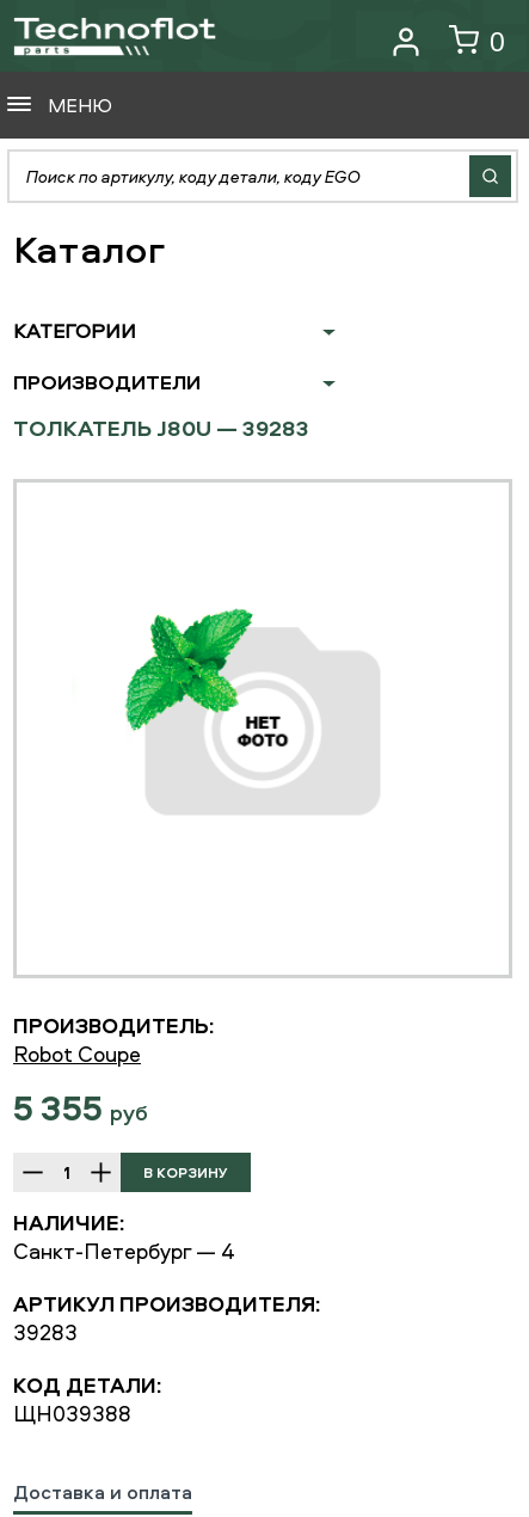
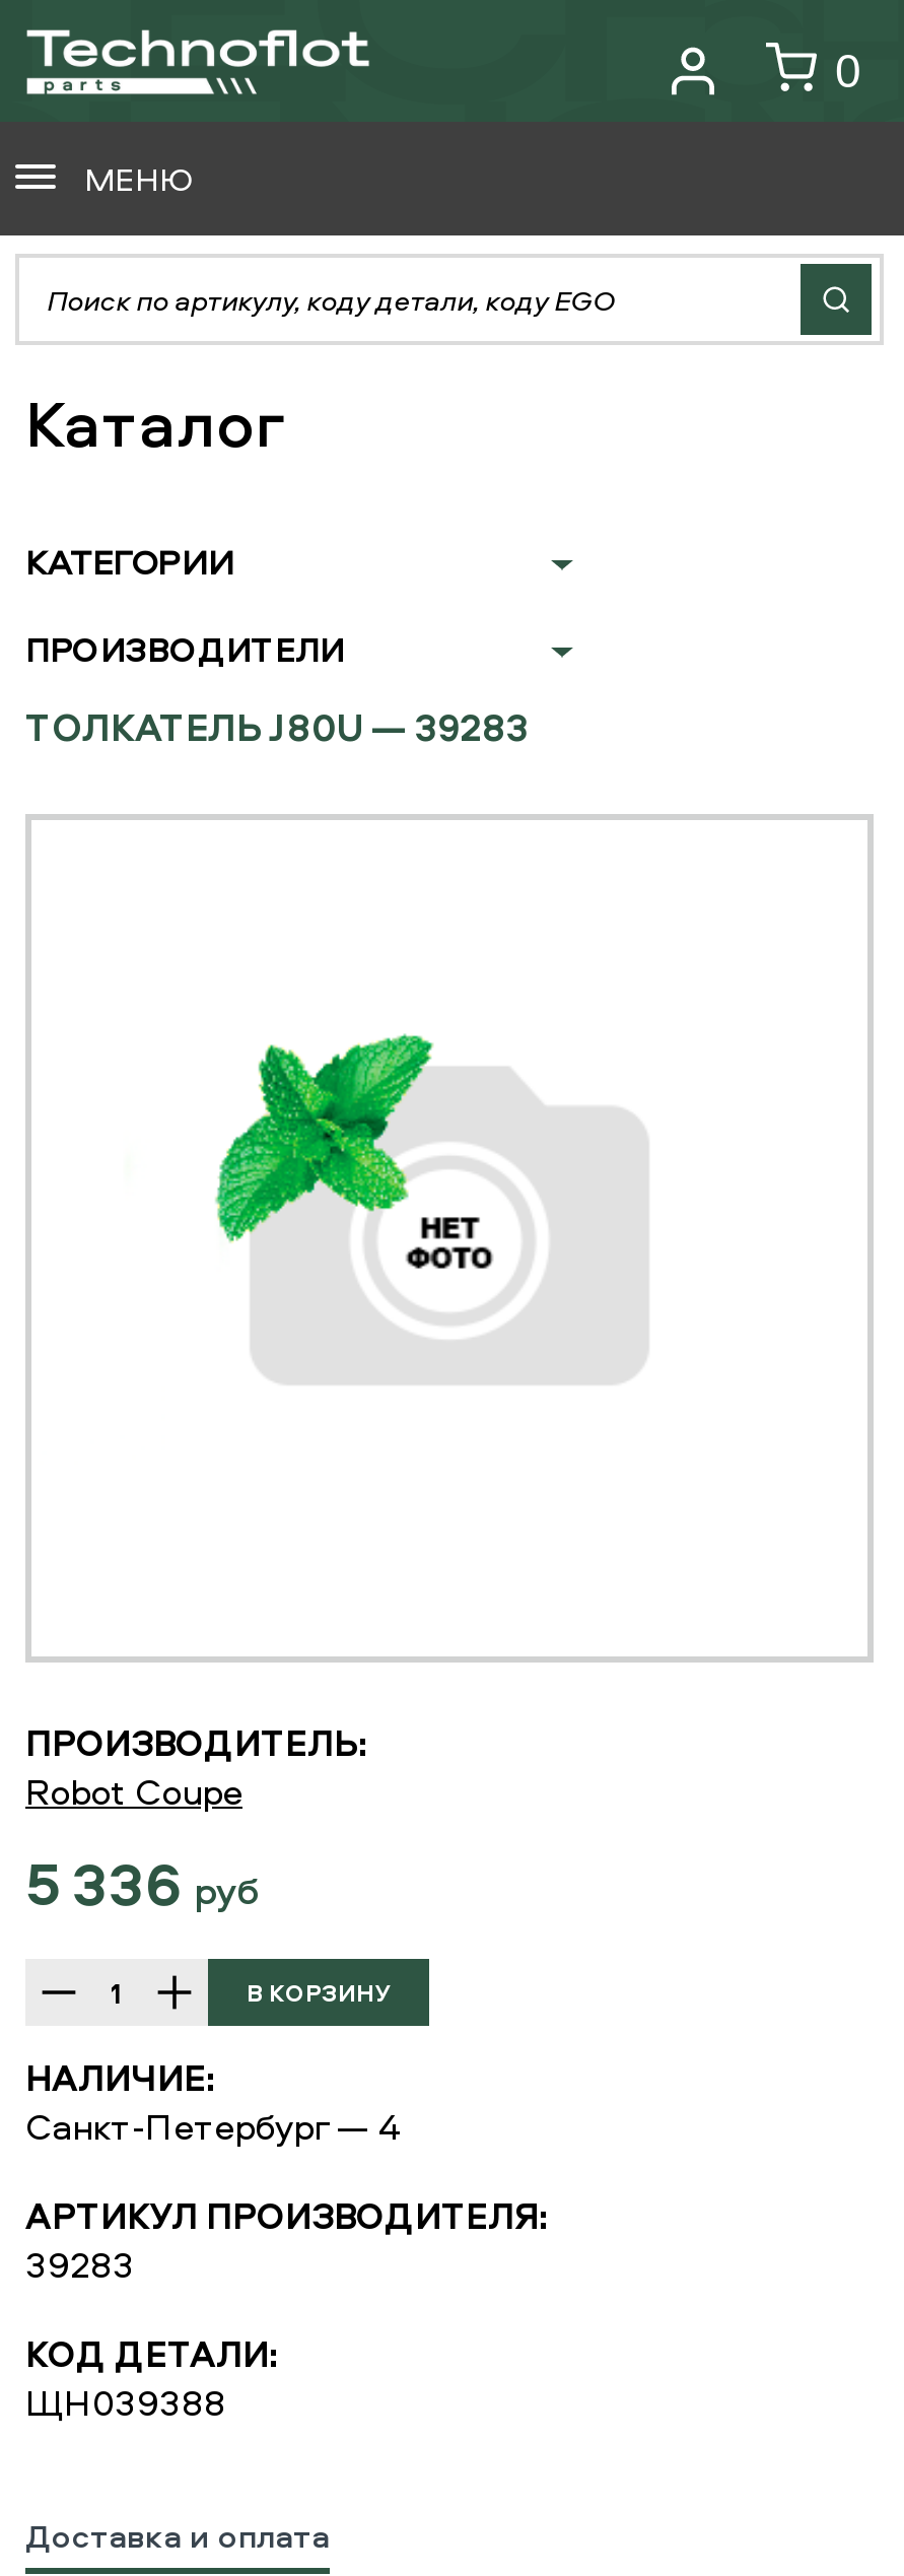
- 5 355 руб
+ 5 336 руб
